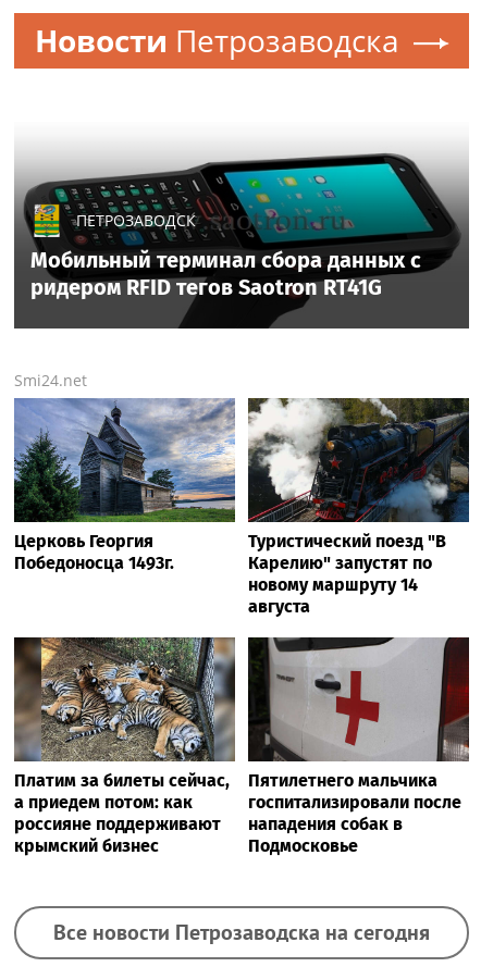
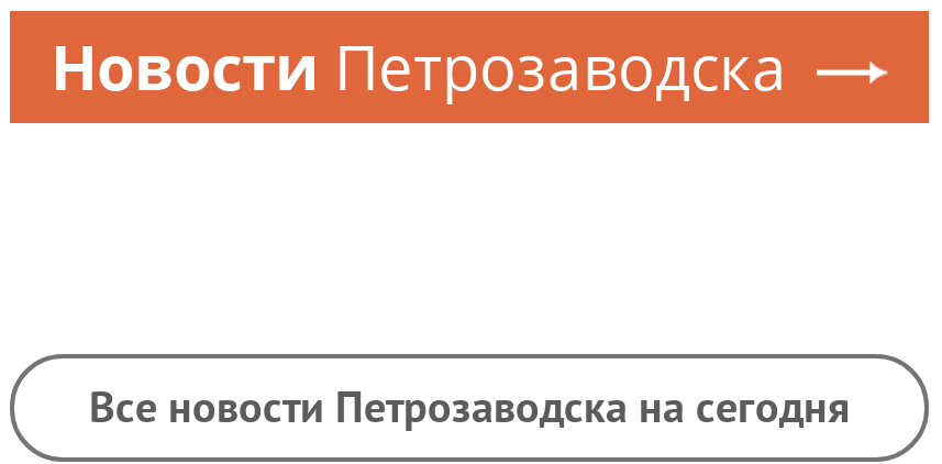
- [image]
- ПЕТРОЗАВОДСК
- Мобильный терминал сбора данных с
- ридером RFID тегов Saotron RT41G

- Smi24.net

- [image]
- Церковь Георгия
- Победоносца 1493г.

- [image]
- Туристический поезд "В
- Карелию" запустят по
- новому маршруту 14
- августа

- [image]
- Платим за билеты сейчас,
- а приедем потом: как
- россияне поддерживают
- крымский бизнес

- [image]
- Пятилетнего мальчика
- госпитализировали после
- нападения собак в
- Подмосковье
